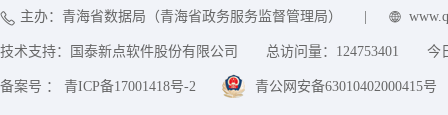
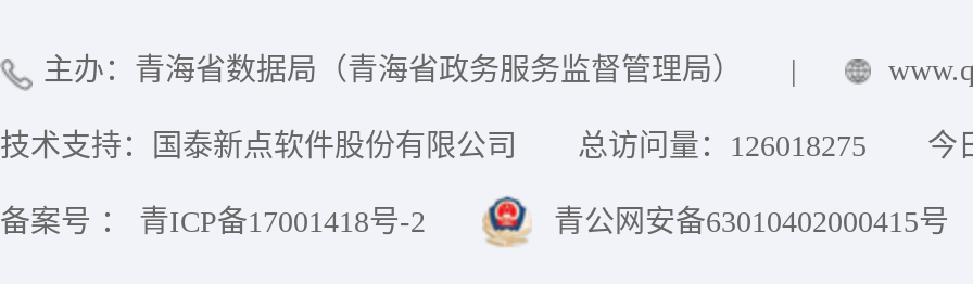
- 总访问量：124753401
+ 总访问量：126018275
